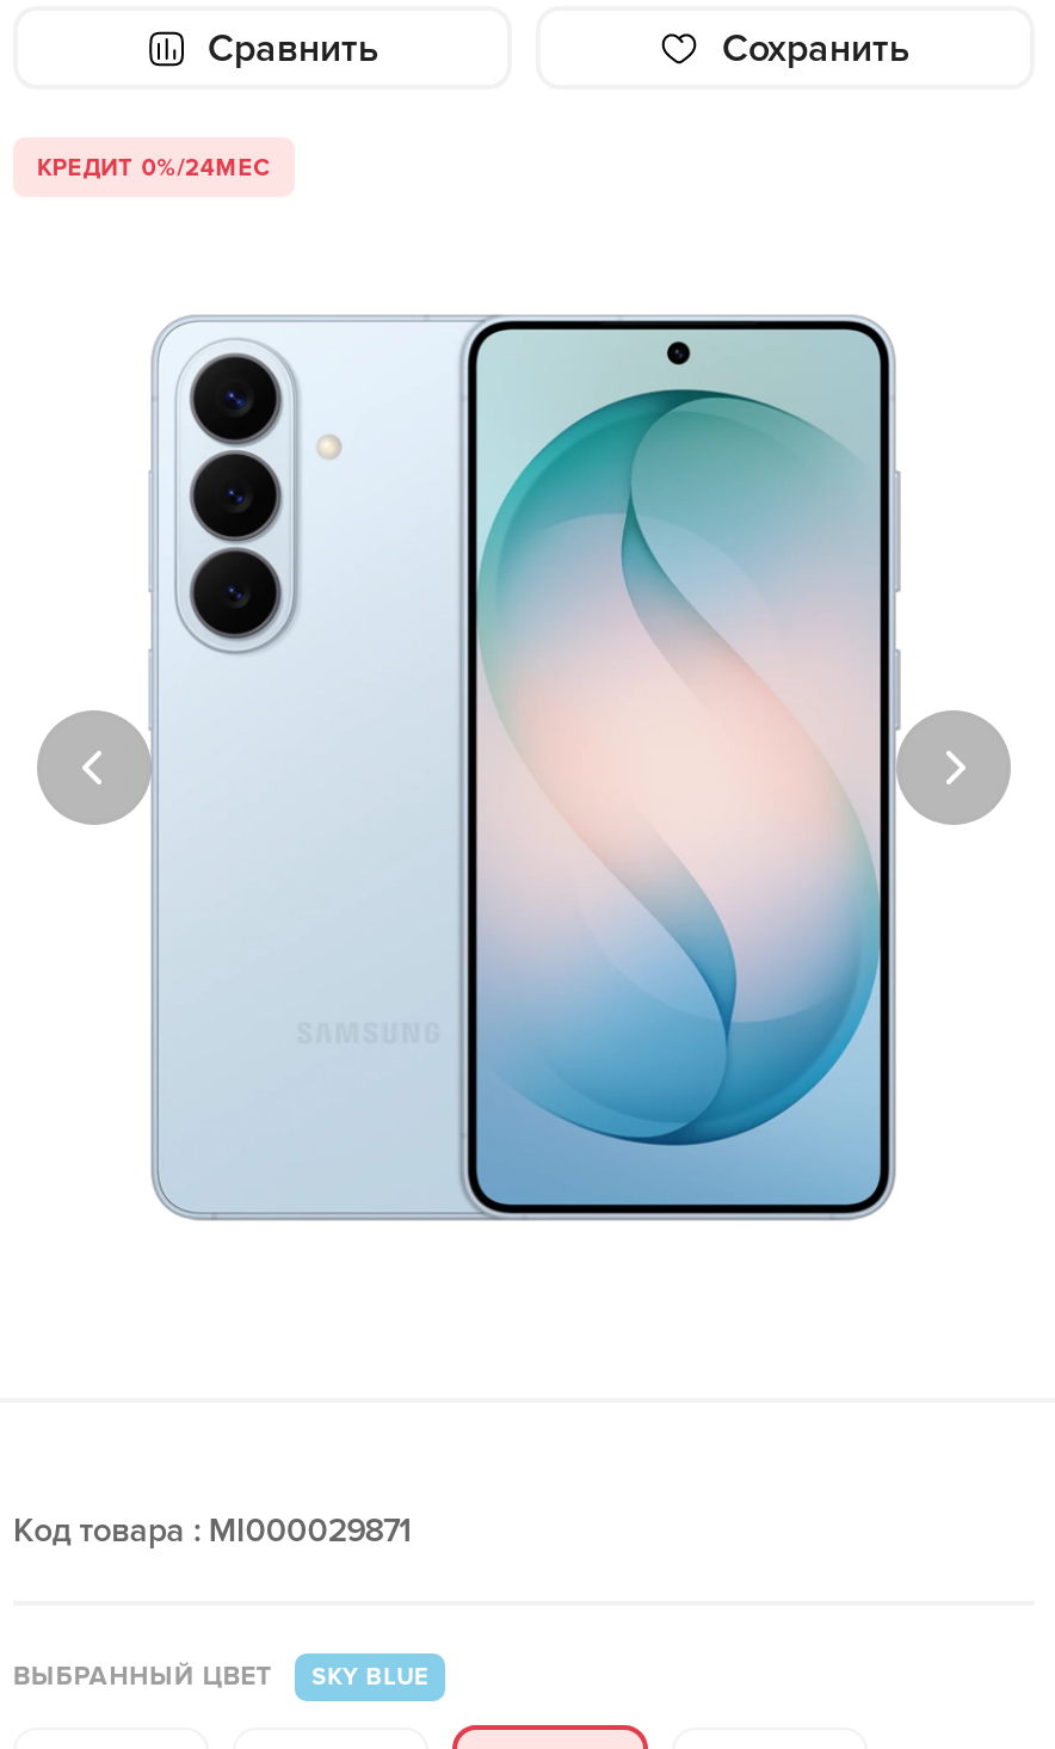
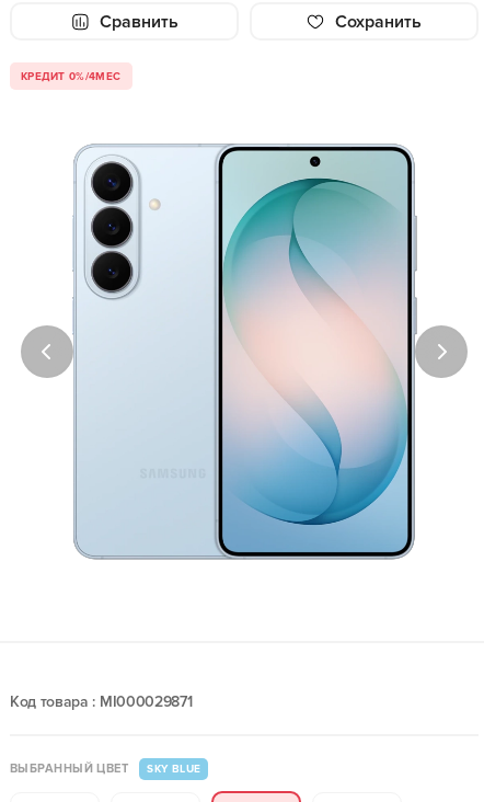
- КРЕДИТ 0%/24МЕС
+ КРЕДИТ 0%/4МЕС
